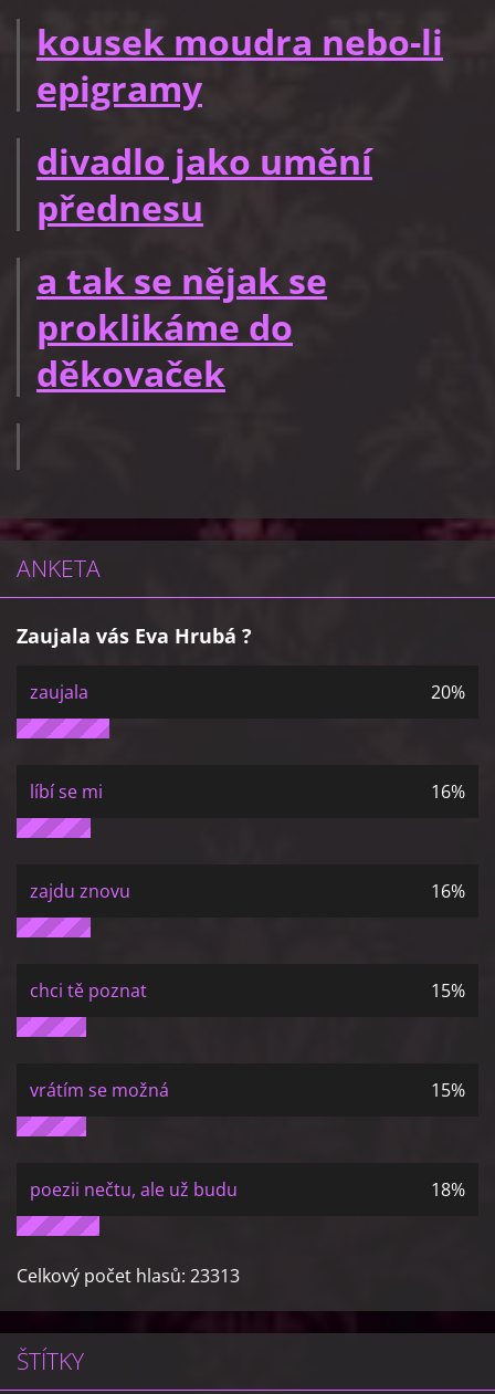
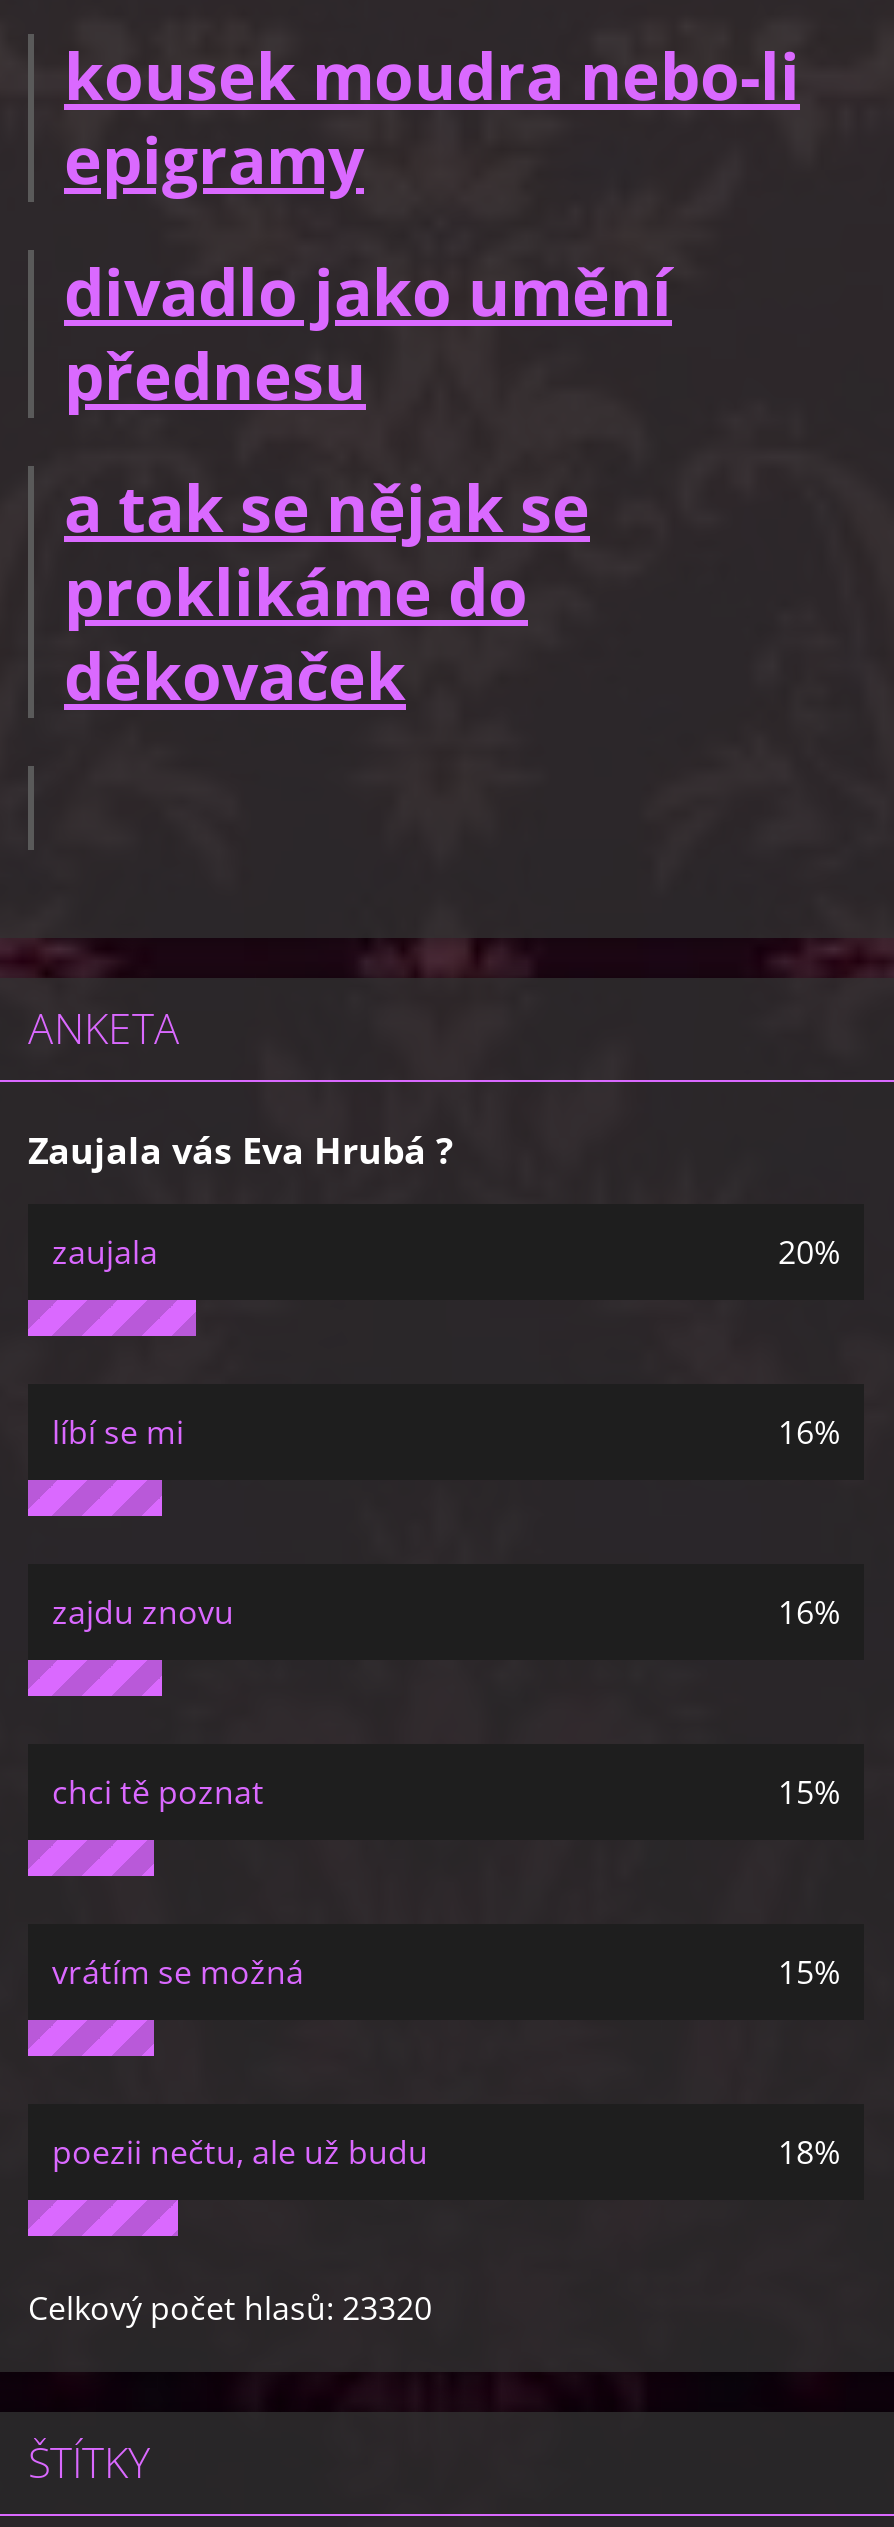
- Celkový počet hlasů: 23313
+ Celkový počet hlasů: 23320
